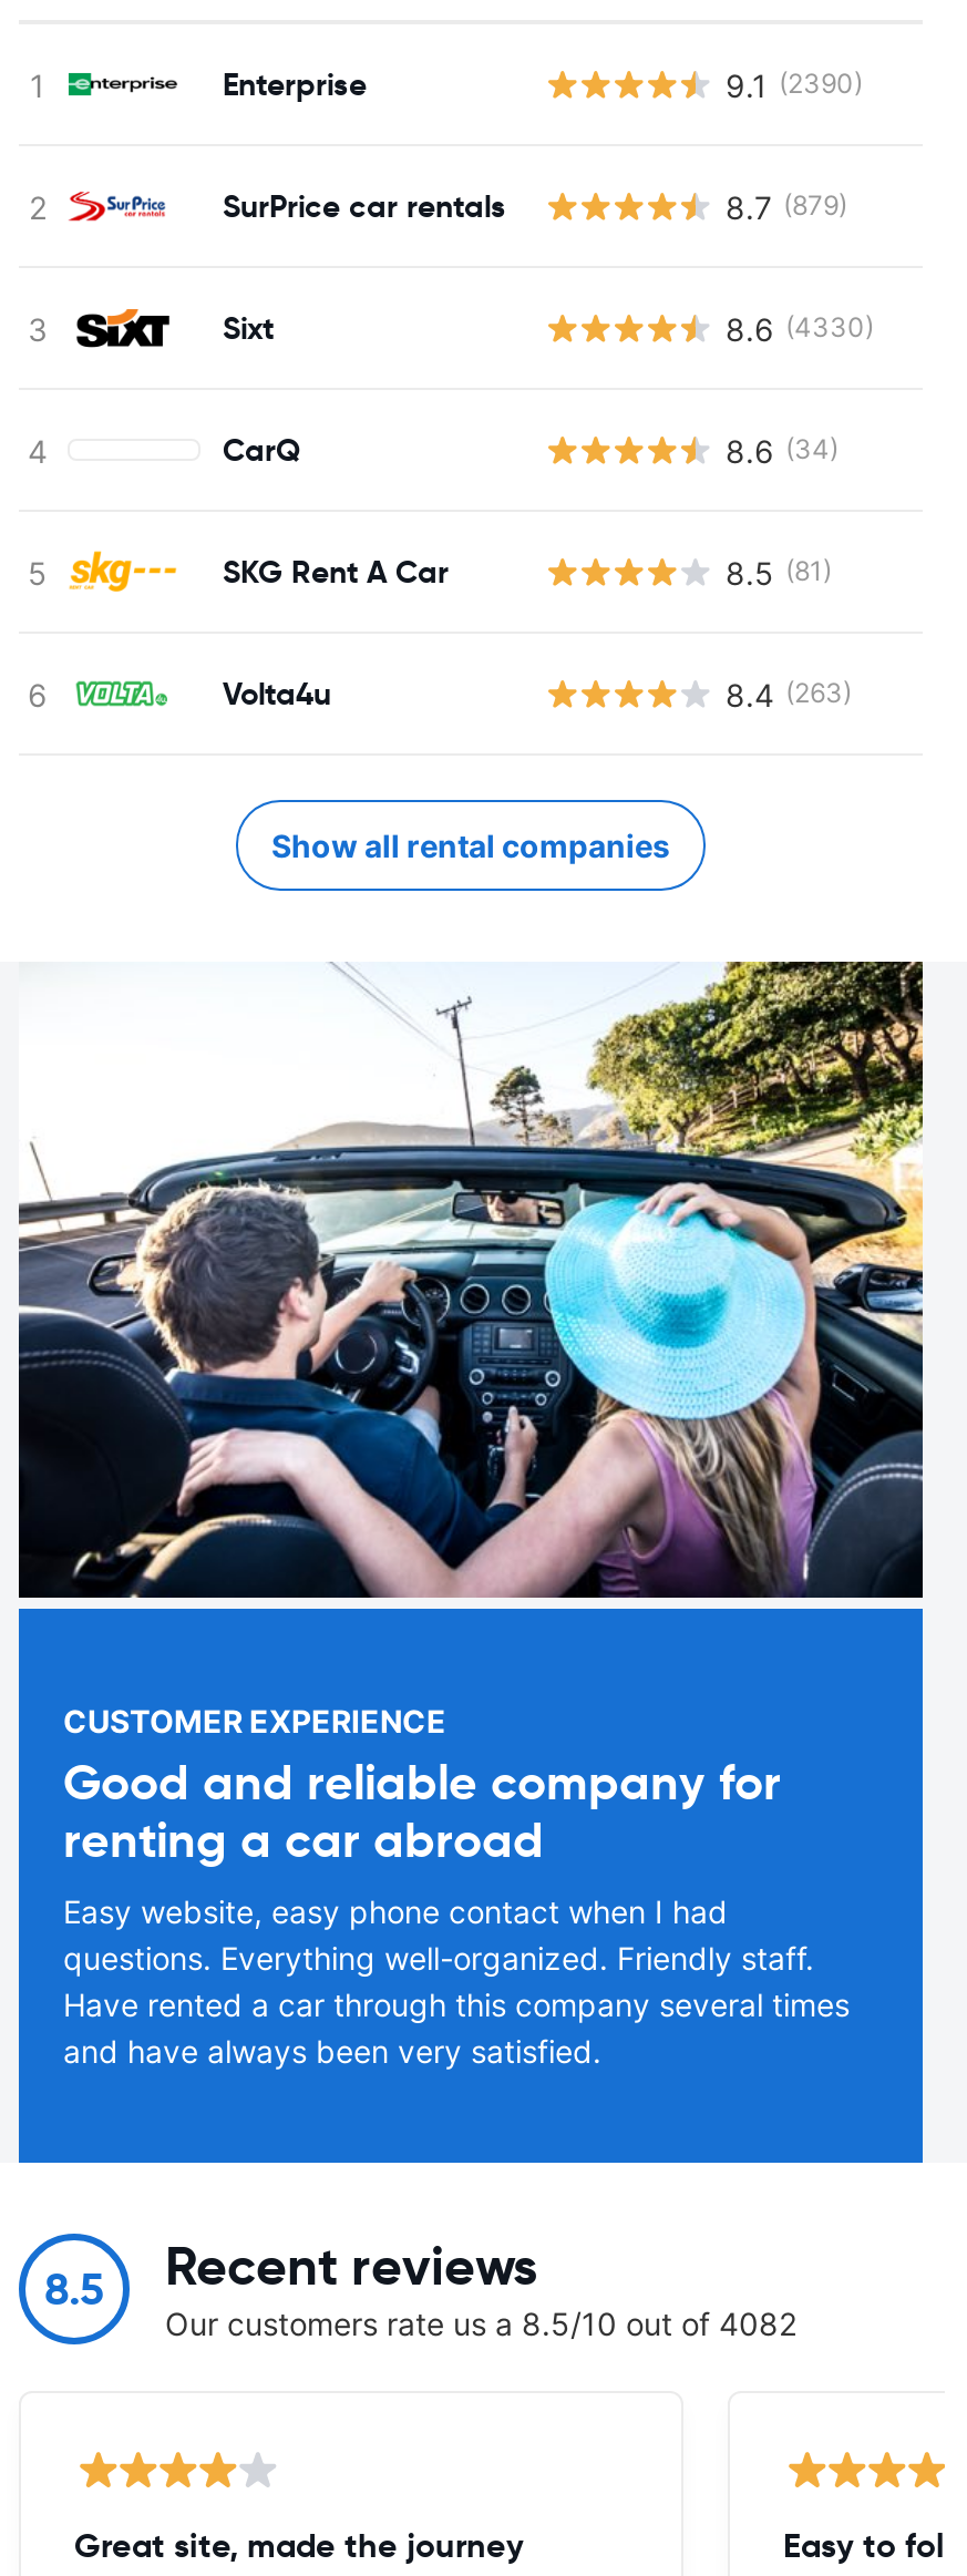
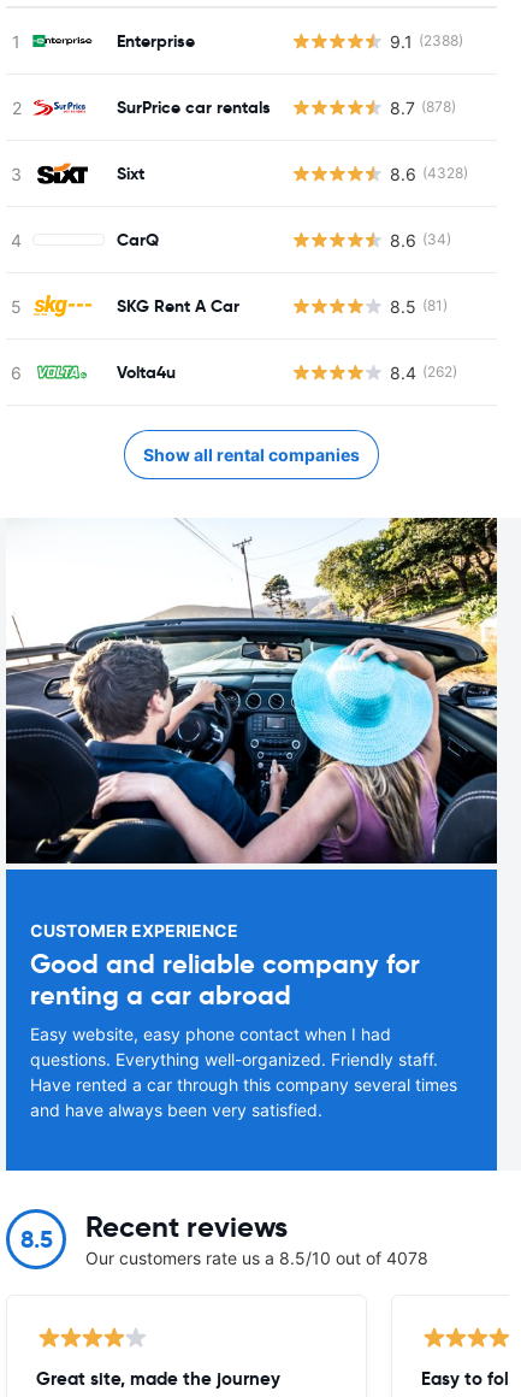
- 9.1 (2390)
+ 9.1 (2388)

- 8.7 (879)
+ 8.7 (878)

- 8.6 (4330)
+ 8.6 (4328)

- 8.4 (263)
+ 8.4 (262)

- Our customers rate us a 8.5/10 out of 4082
+ Our customers rate us a 8.5/10 out of 4078
